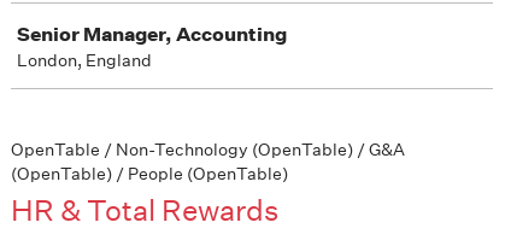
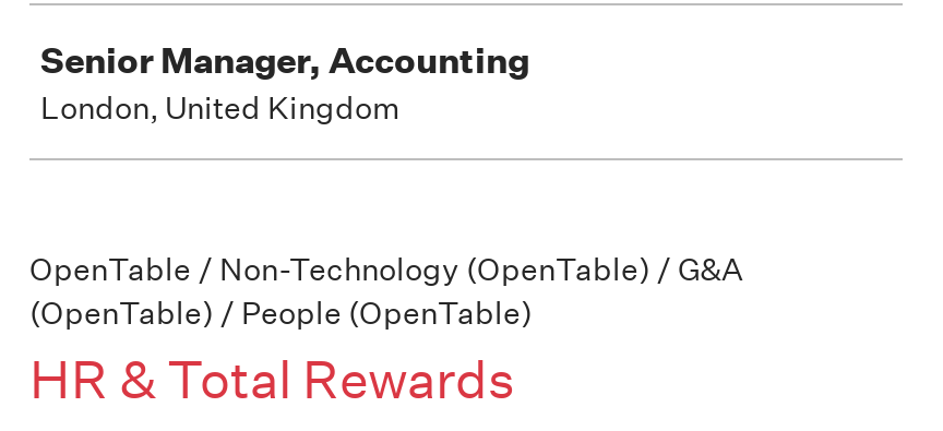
- London, England
+ London, United Kingdom
